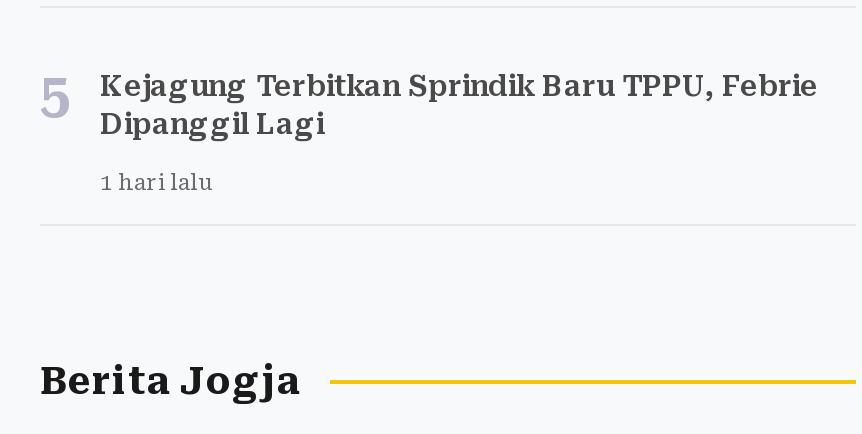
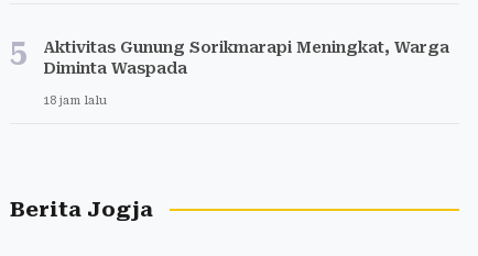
- Kejagung Terbitkan Sprindik Baru TPPU, Febrie
- Dipanggil Lagi
+ Aktivitas Gunung Sorikmarapi Meningkat, Warga
+ Diminta Waspada

- 1 hari lalu
+ 18 jam lalu
